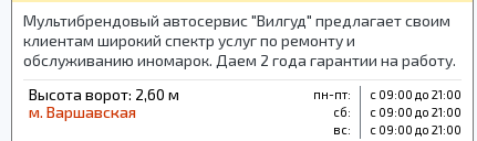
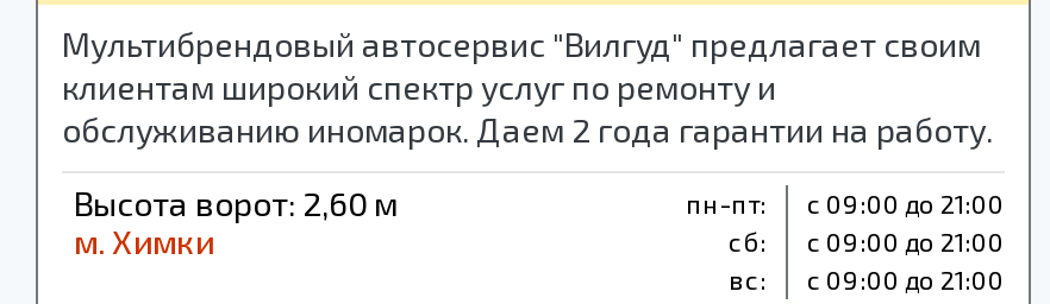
- м. Варшавская
+ м. Химки
